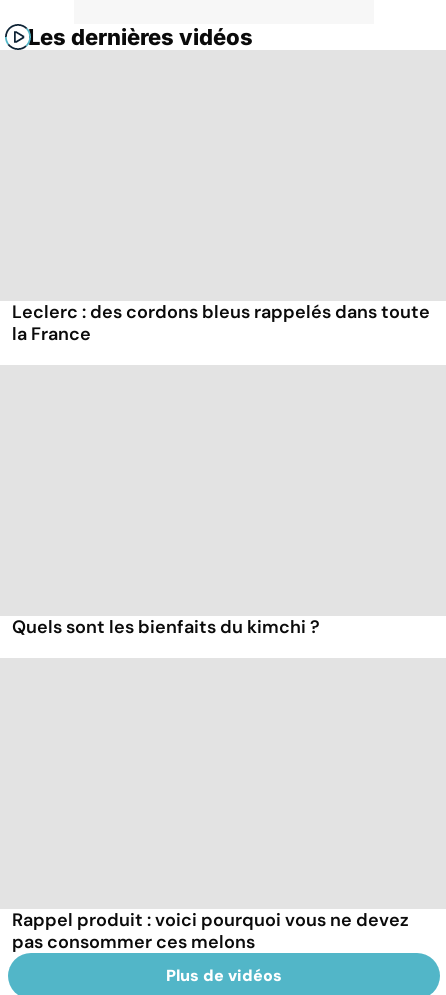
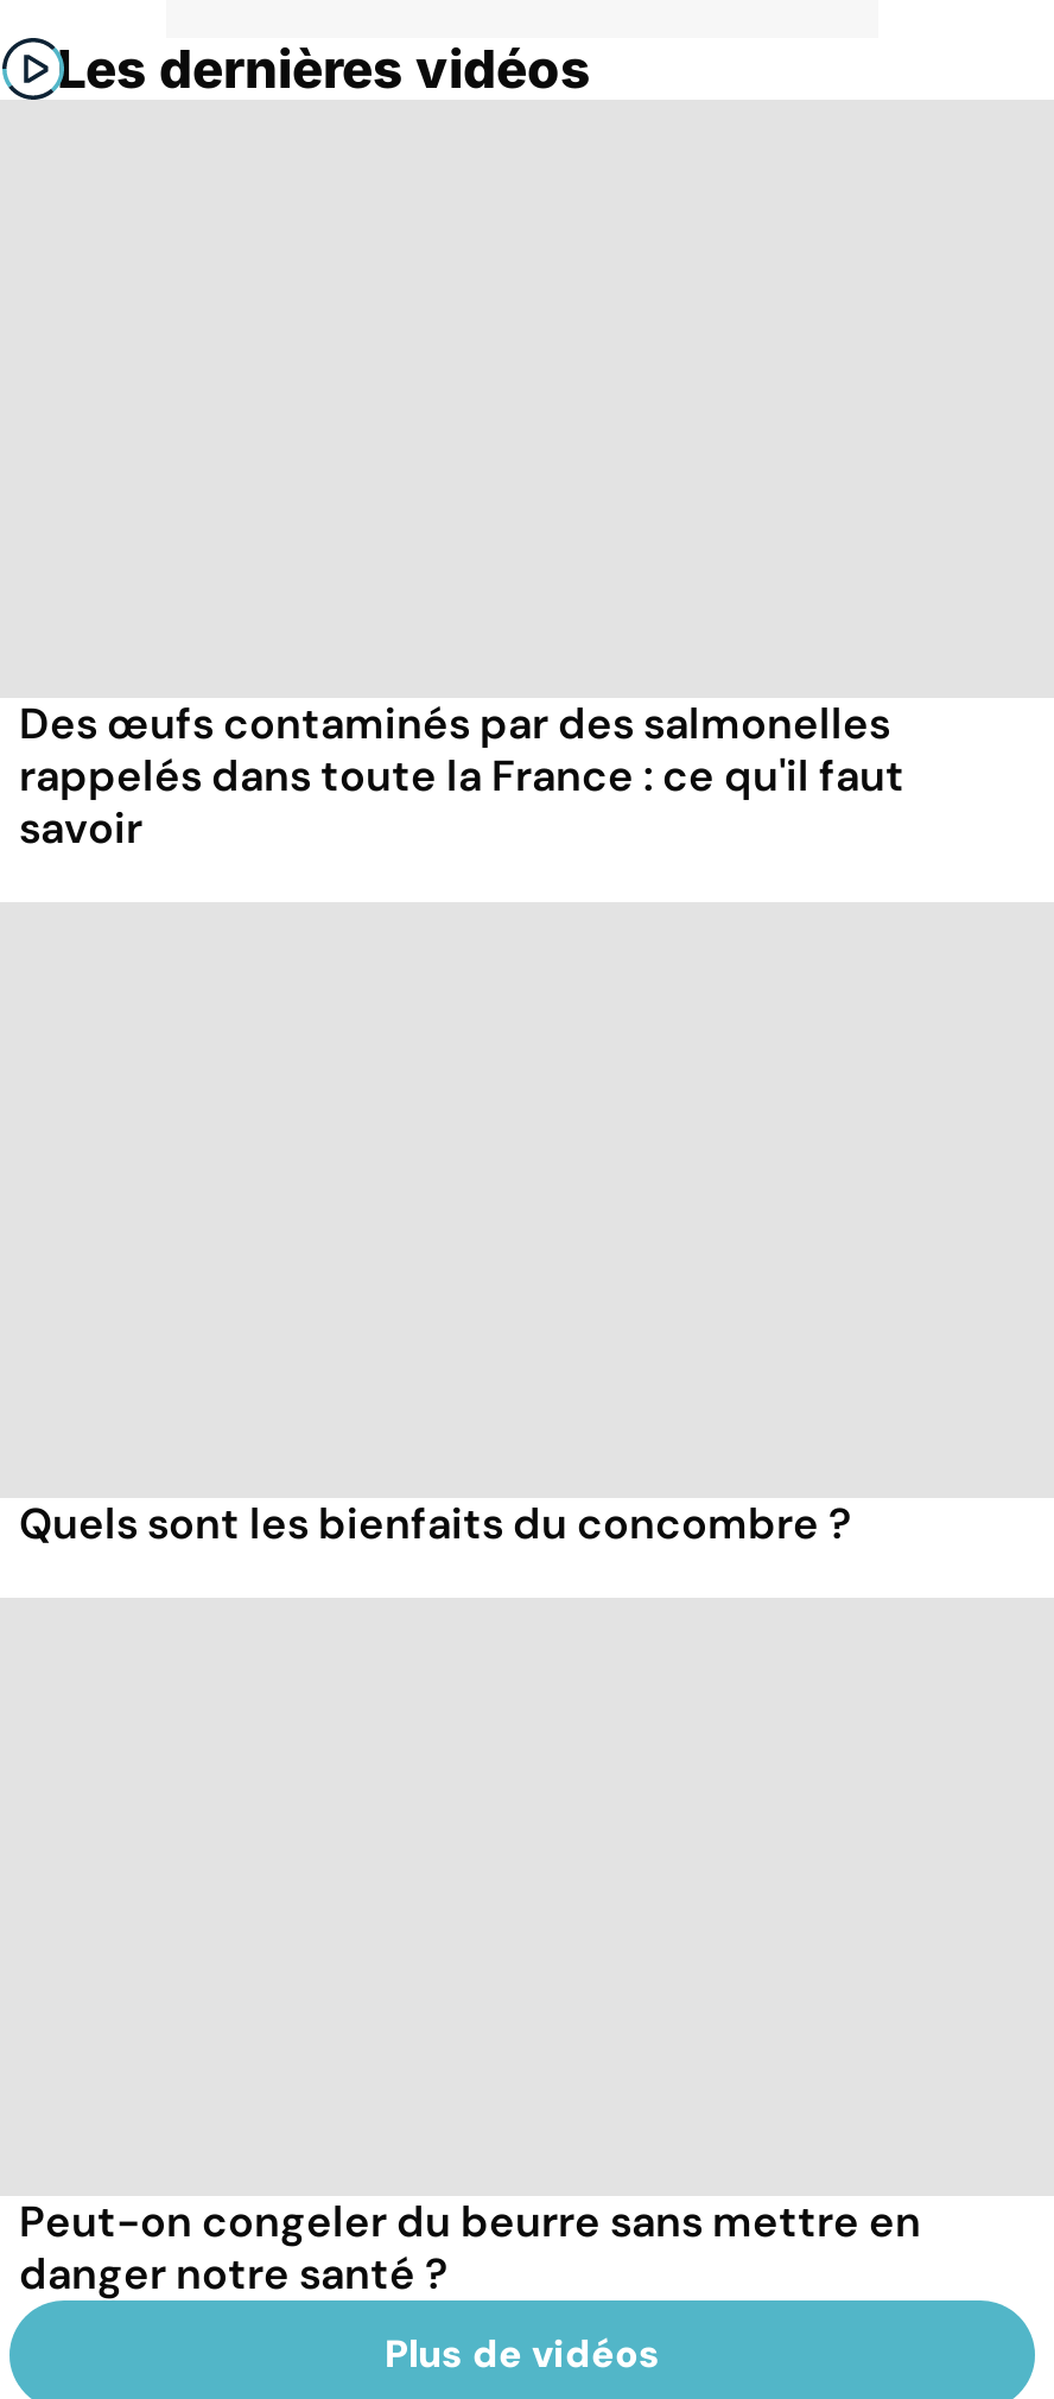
- Leclerc : des cordons bleus rappelés dans toute
- la France
+ Des œufs contaminés par des salmonelles
+ rappelés dans toute la France : ce qu'il faut
+ savoir

- Quels sont les bienfaits du kimchi ?
+ Quels sont les bienfaits du concombre ?

- Rappel produit : voici pourquoi vous ne devez
- pas consommer ces melons
+ Peut-on congeler du beurre sans mettre en
+ danger notre santé ?
